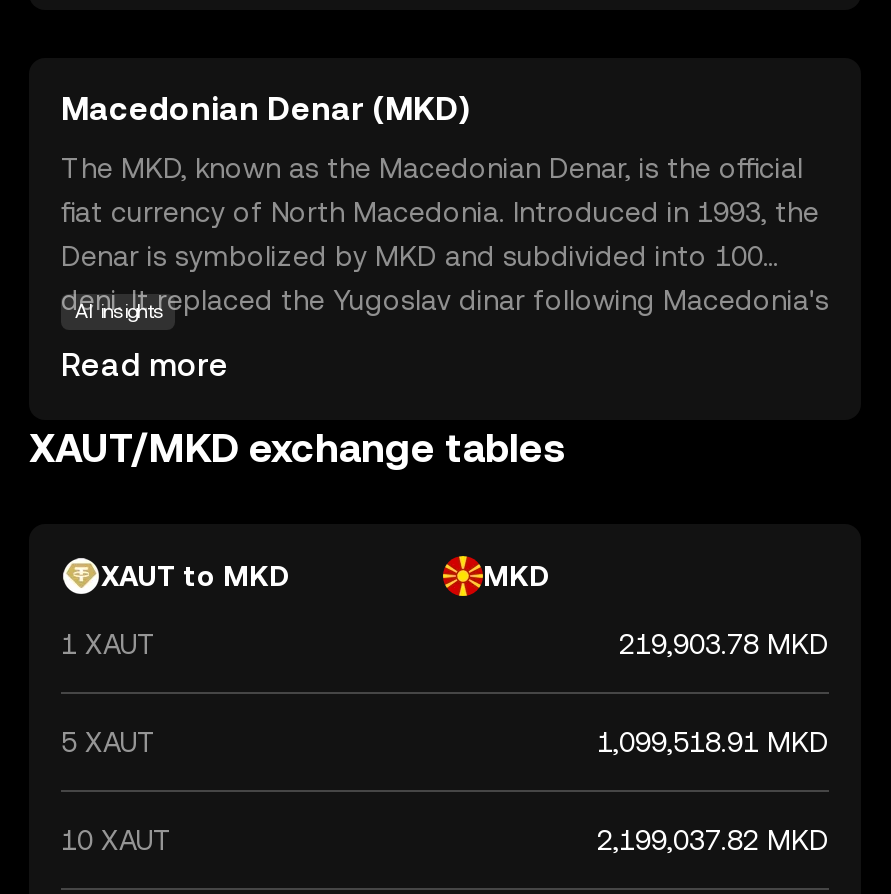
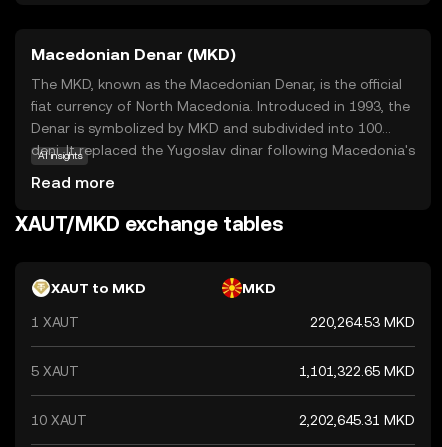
- 219,903.78 MKD
+ 220,264.53 MKD

- 1,099,518.91 MKD
+ 1,101,322.65 MKD

- 2,199,037.82 MKD
+ 2,202,645.31 MKD
